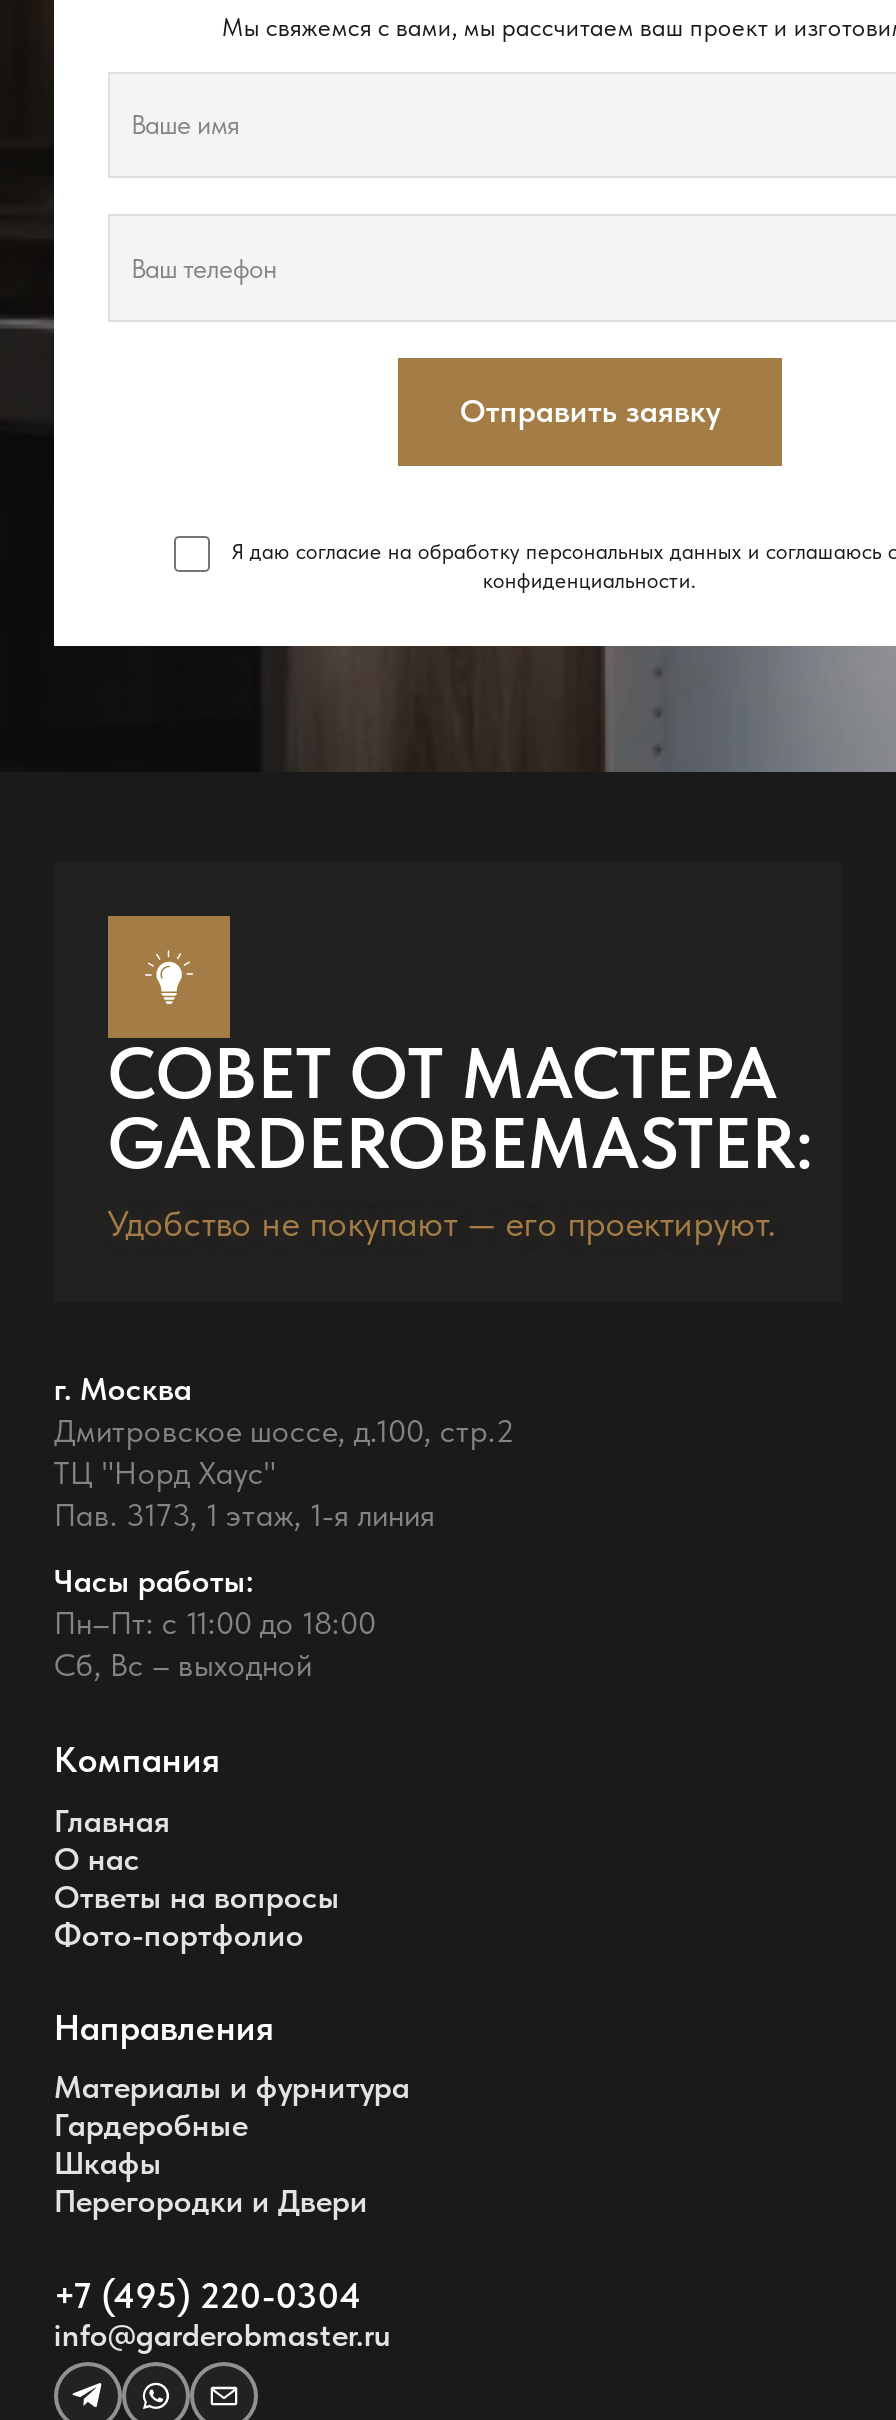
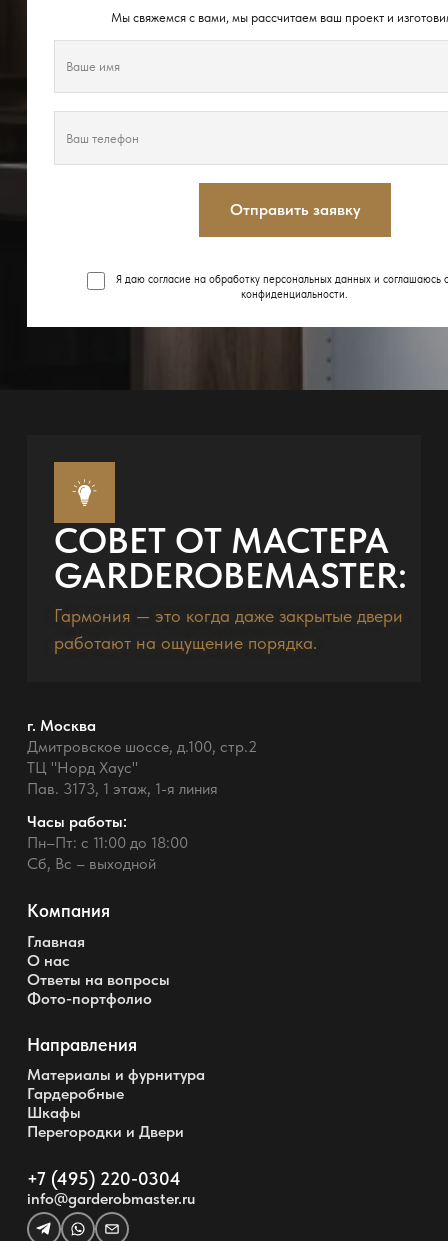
- Удобство не покупают — его проектируют.
+ Гармония — это когда даже закрытые двери
+ работают на ощущение порядка.
